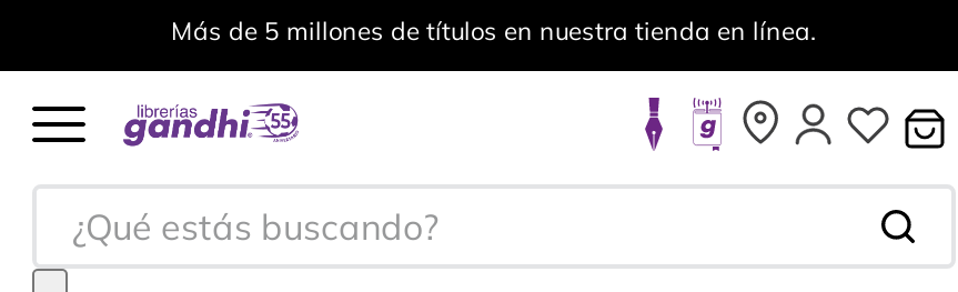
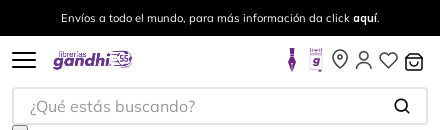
- Más de 5 millones de títulos en nuestra tienda en línea.
+ Envíos a todo el mundo, para más información da click aquí.
